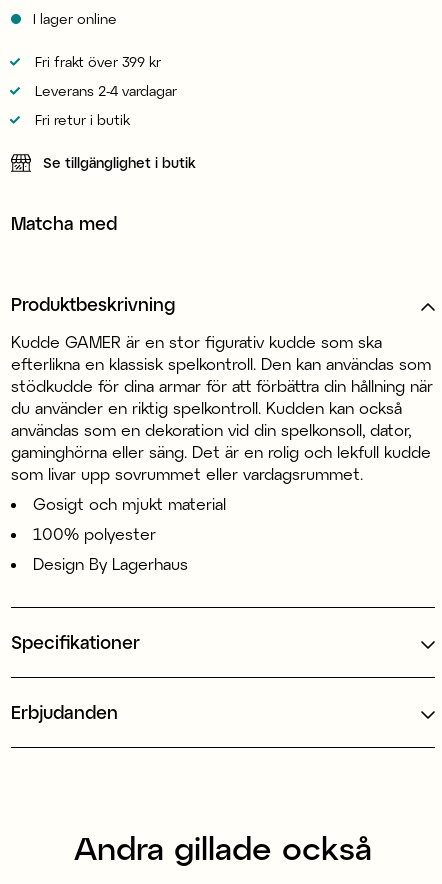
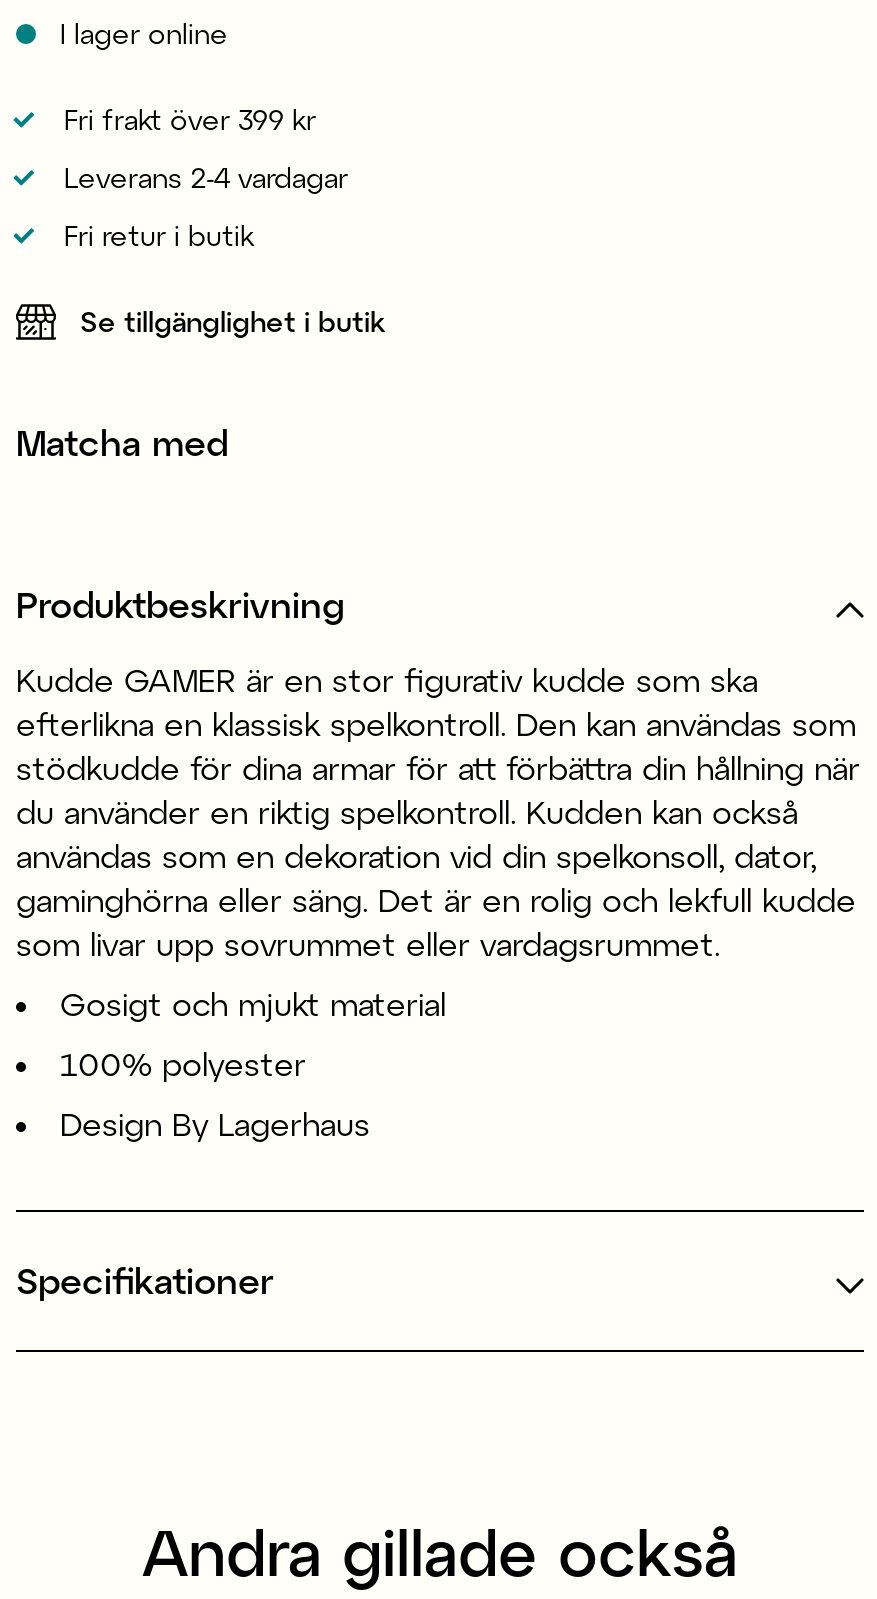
- Erbjudanden
